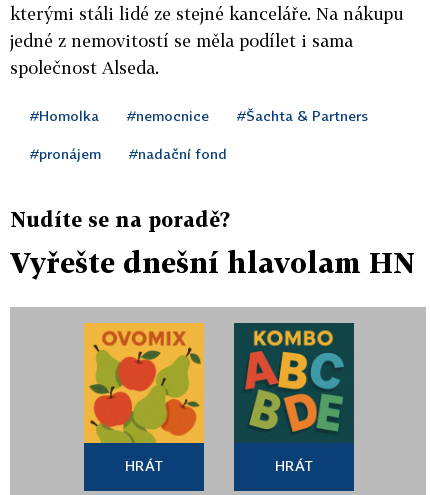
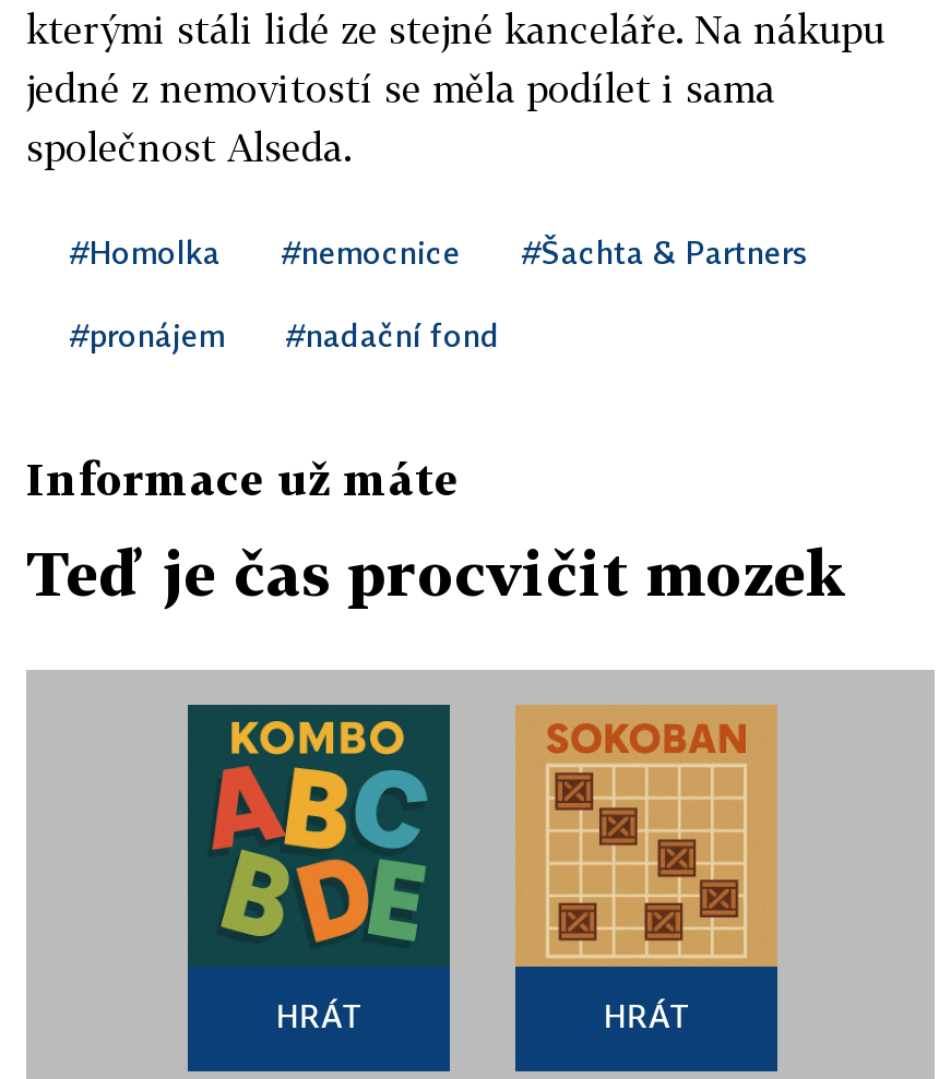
- Nudíte se na poradě?
+ Informace už máte

- Vyřešte dnešní hlavolam HN
+ Teď je čas procvičit mozek

- [image]
+ [image]

- [image]
+ [image]
